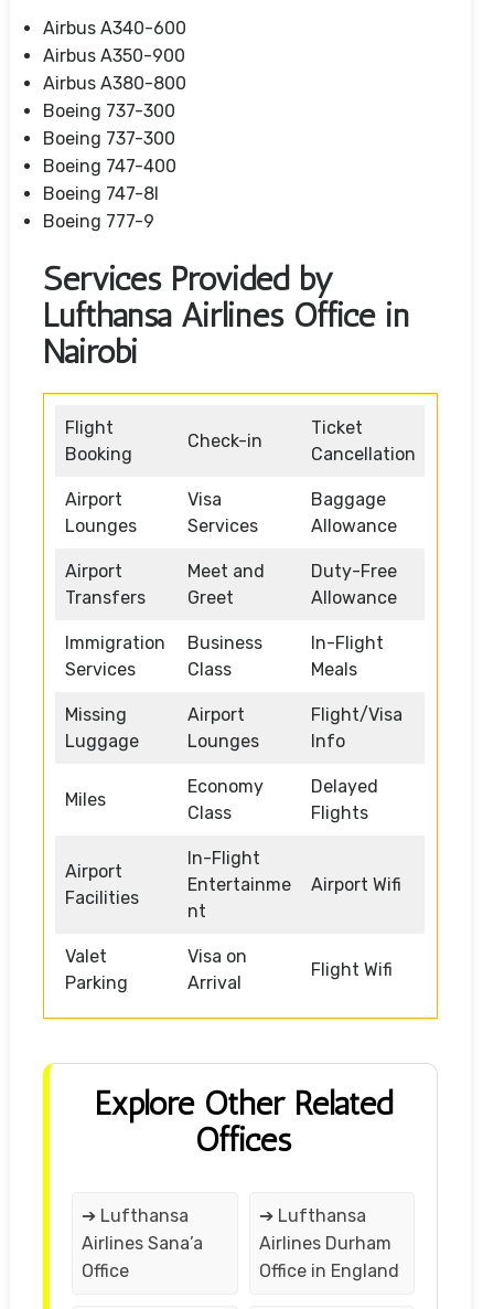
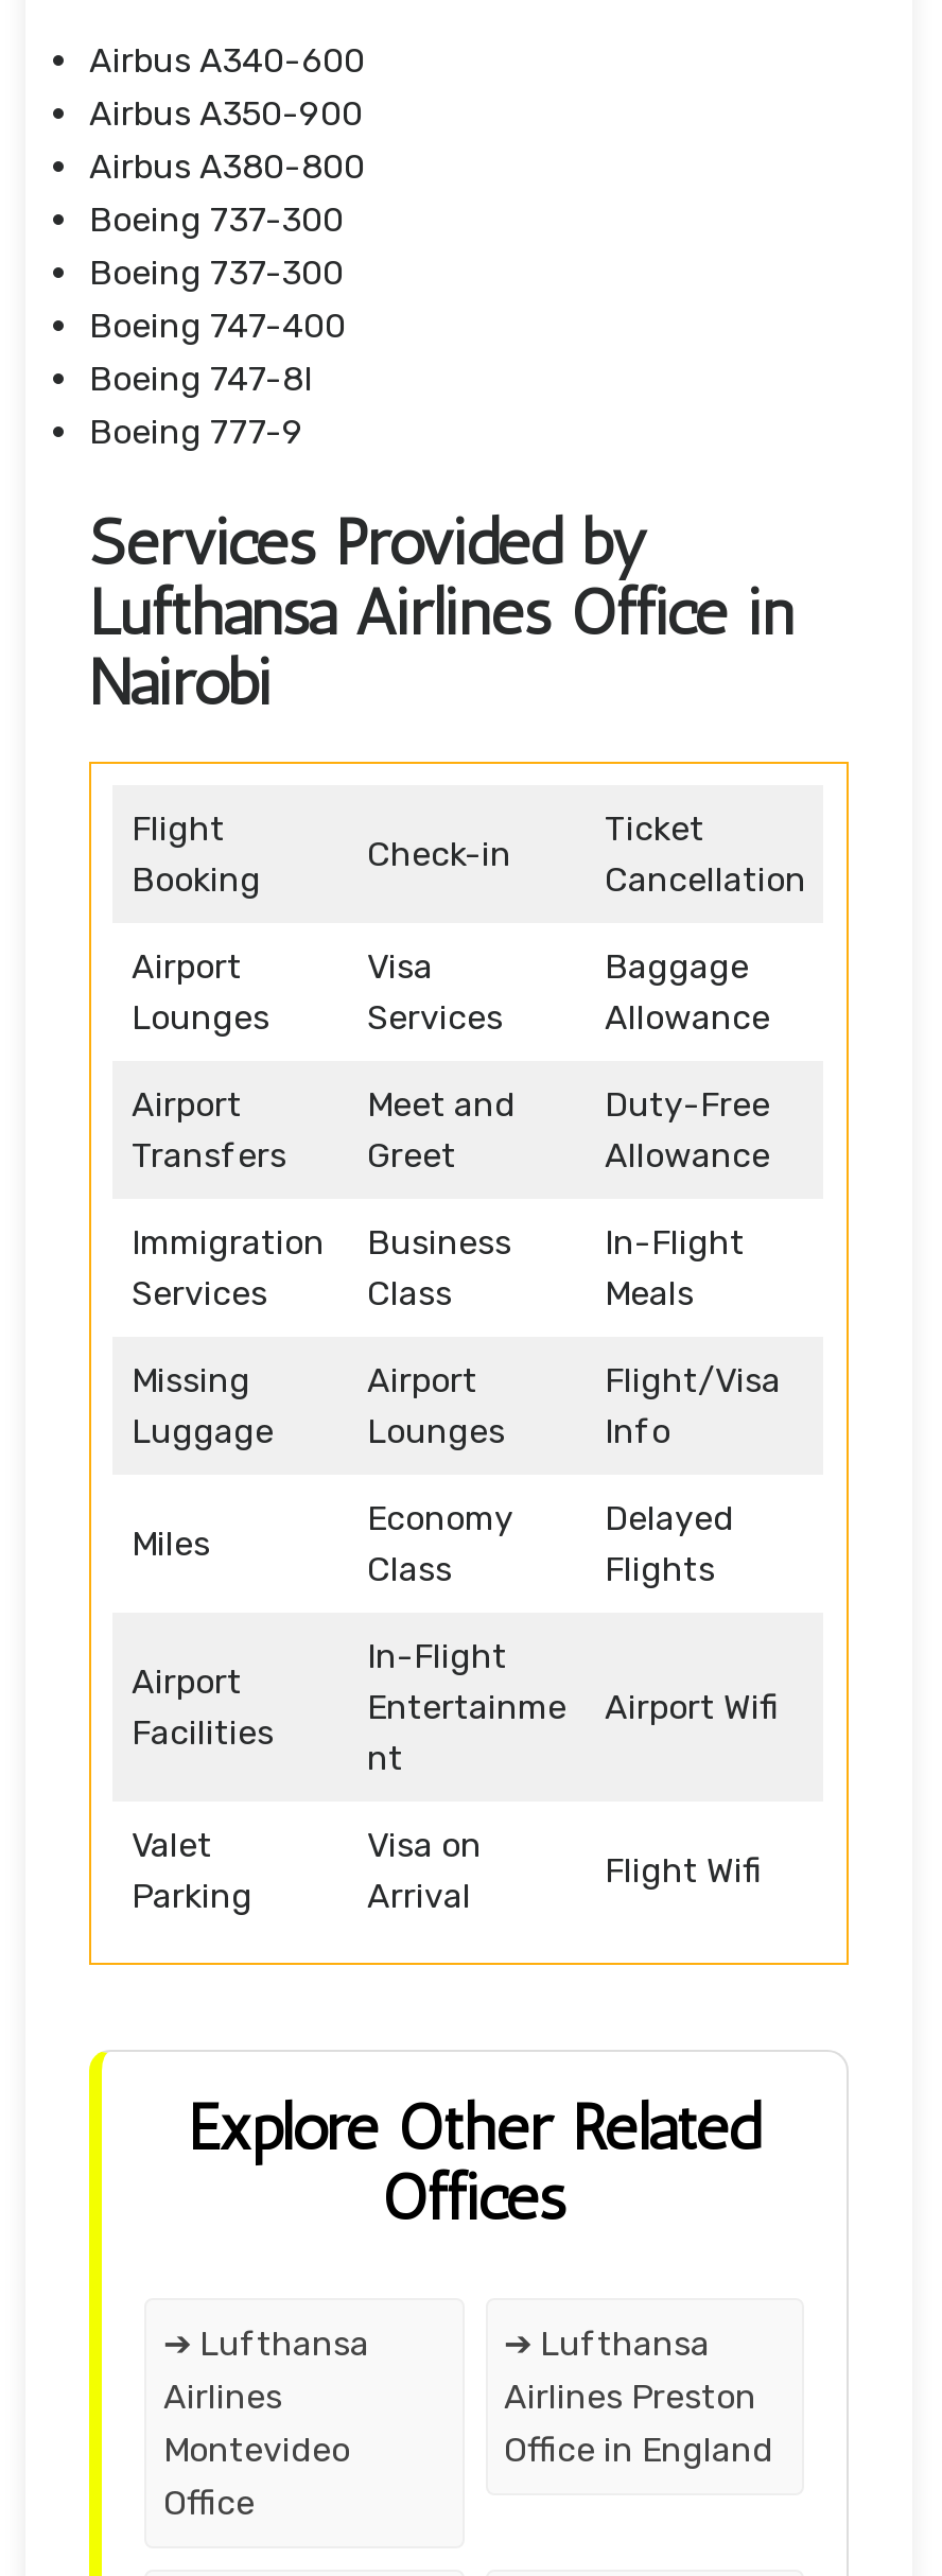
- Airlines Sana’a
+ Airlines
+ Montevideo

- Airlines Durham
+ Airlines Preston
